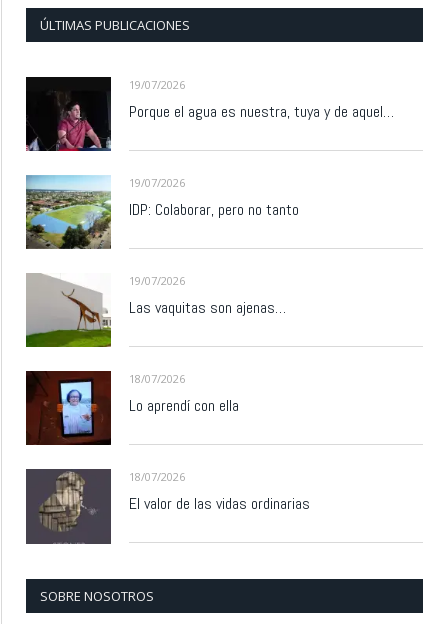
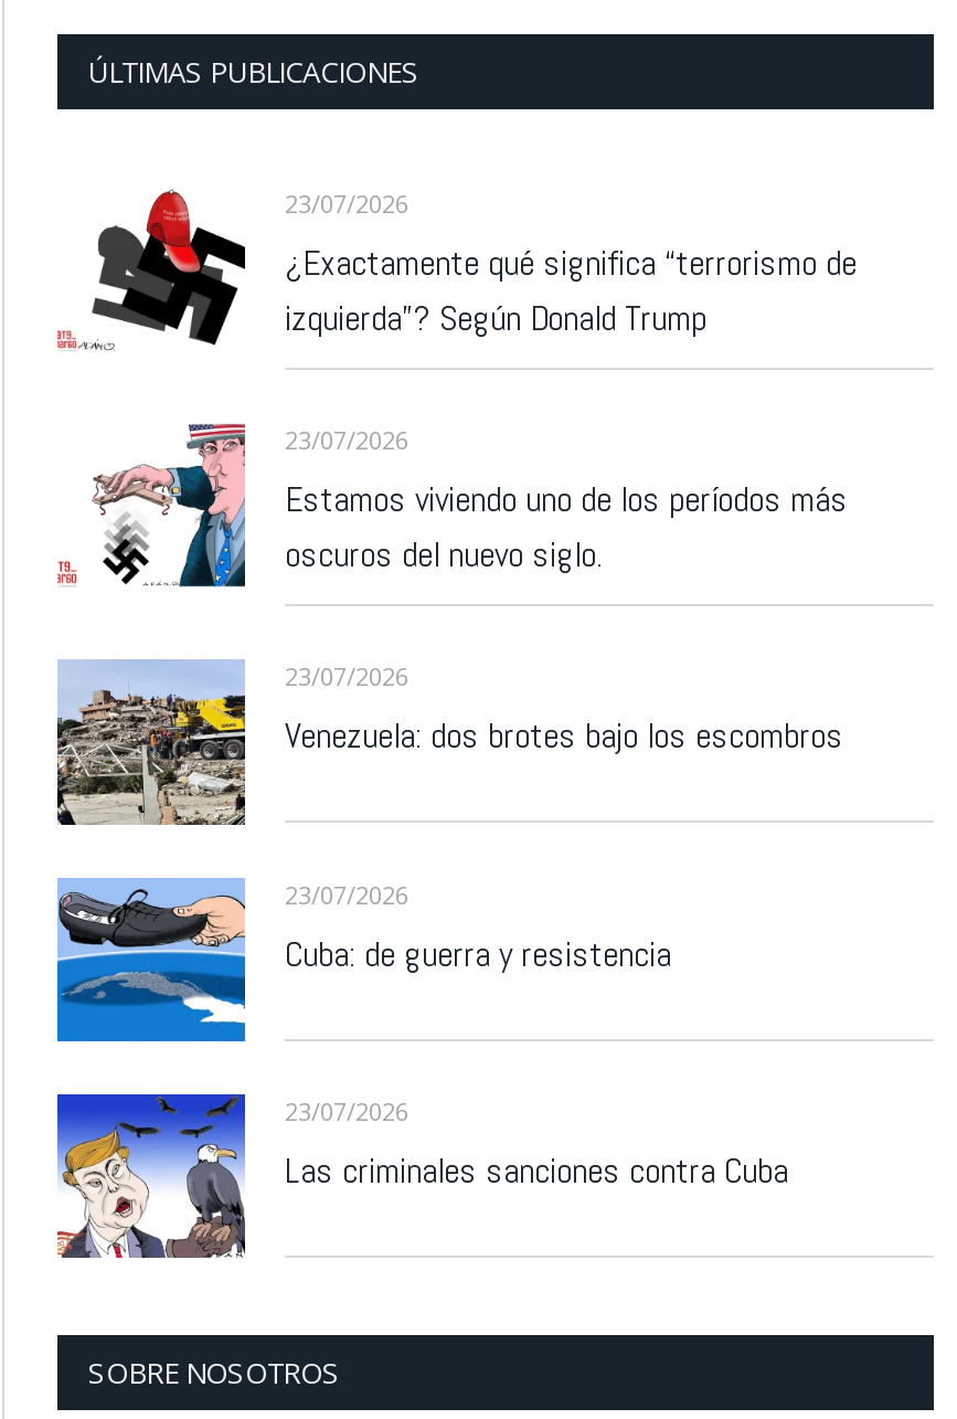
- [image]
- 19/07/2026
- Porque el agua es nuestra, tuya y de aquel…
+ [image]
+ 23/07/2026
+ ¿Exactamente qué significa “terrorismo de
+ izquierda”? Según Donald Trump

- [image]
- 19/07/2026
- IDP: Colaborar, pero no tanto
+ [image]
+ 23/07/2026
+ Estamos viviendo uno de los períodos más
+ oscuros del nuevo siglo.

- [image]
- 19/07/2026
- Las vaquitas son ajenas…
+ [image]
+ 23/07/2026
+ Venezuela: dos brotes bajo los escombros

- [image]
- 18/07/2026
- Lo aprendí con ella
+ [image]
+ 23/07/2026
+ Cuba: de guerra y resistencia

- [image]
- 18/07/2026
- El valor de las vidas ordinarias
+ [image]
+ 23/07/2026
+ Las criminales sanciones contra Cuba
